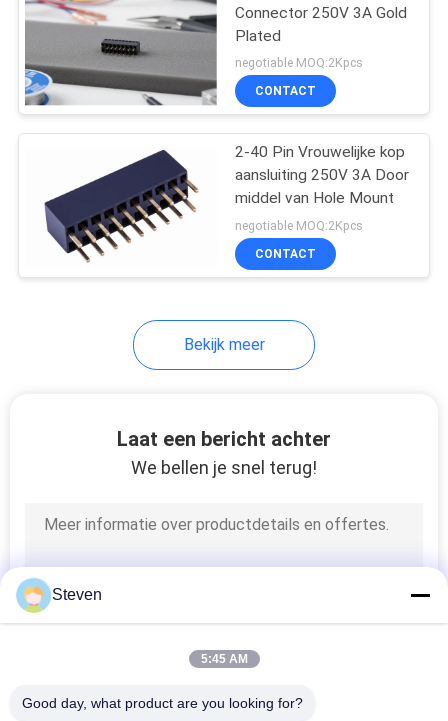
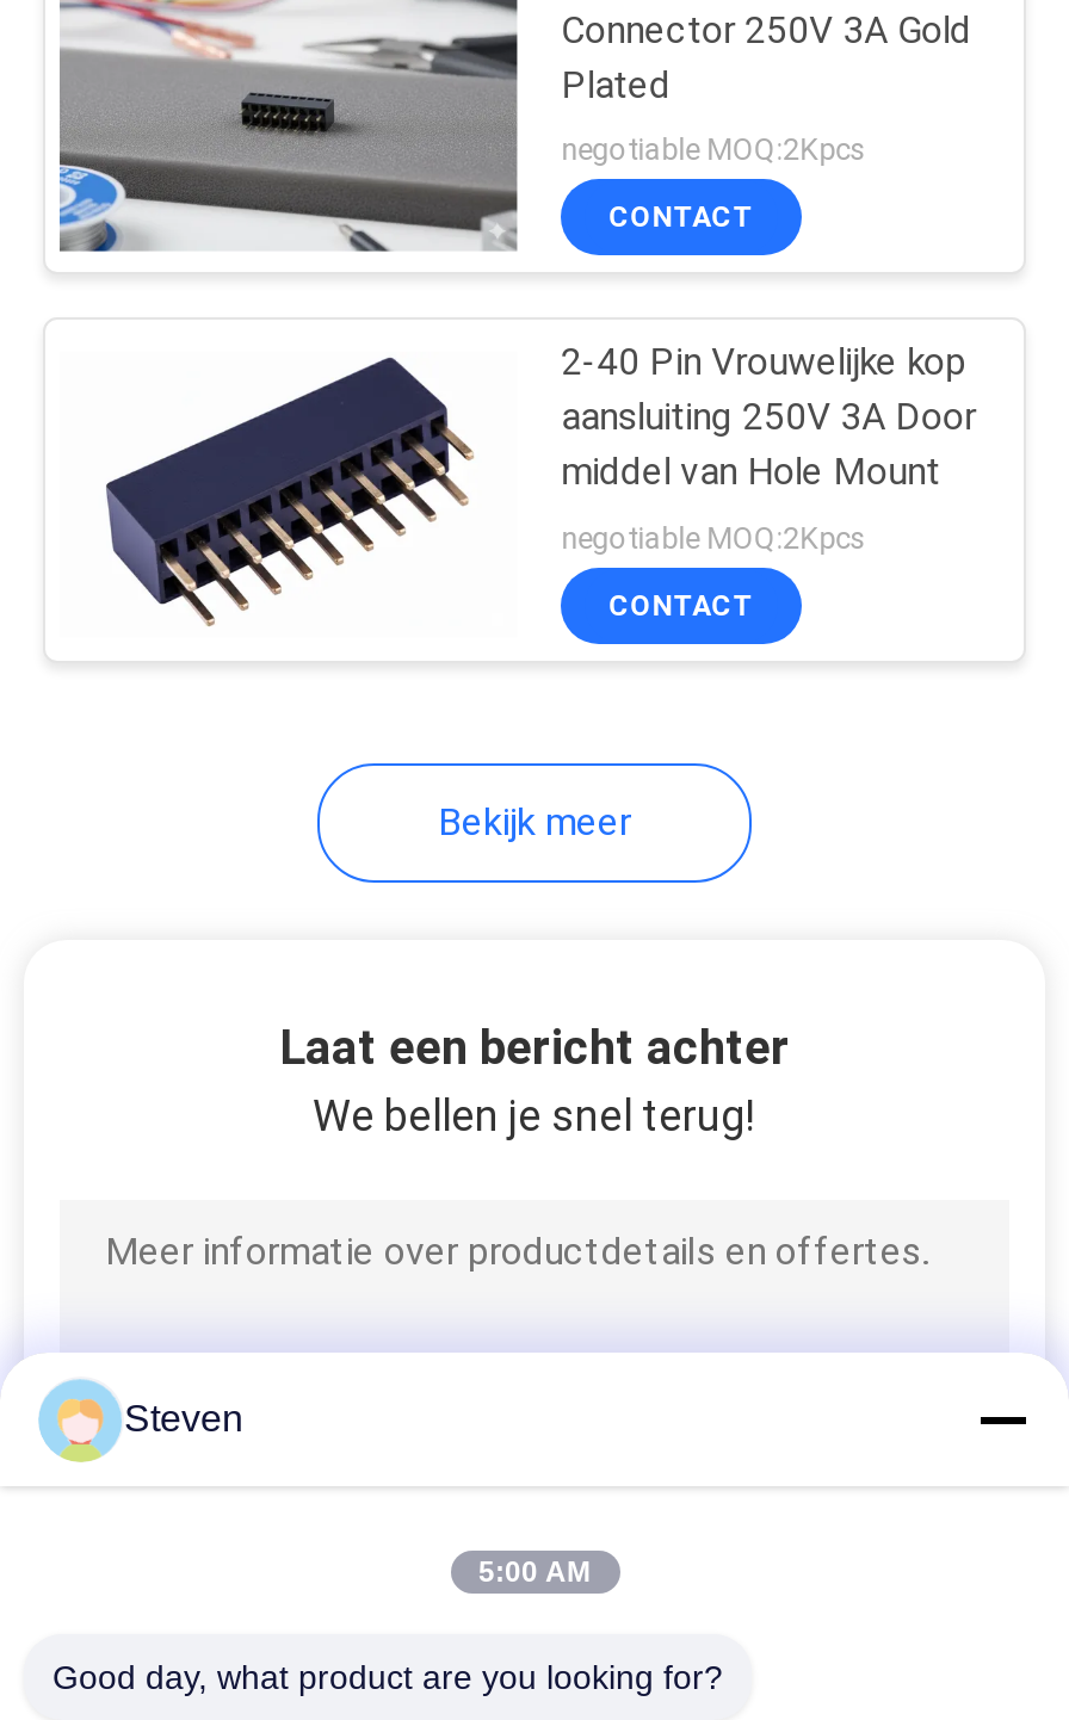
- 5:45 AM
+ 5:00 AM
